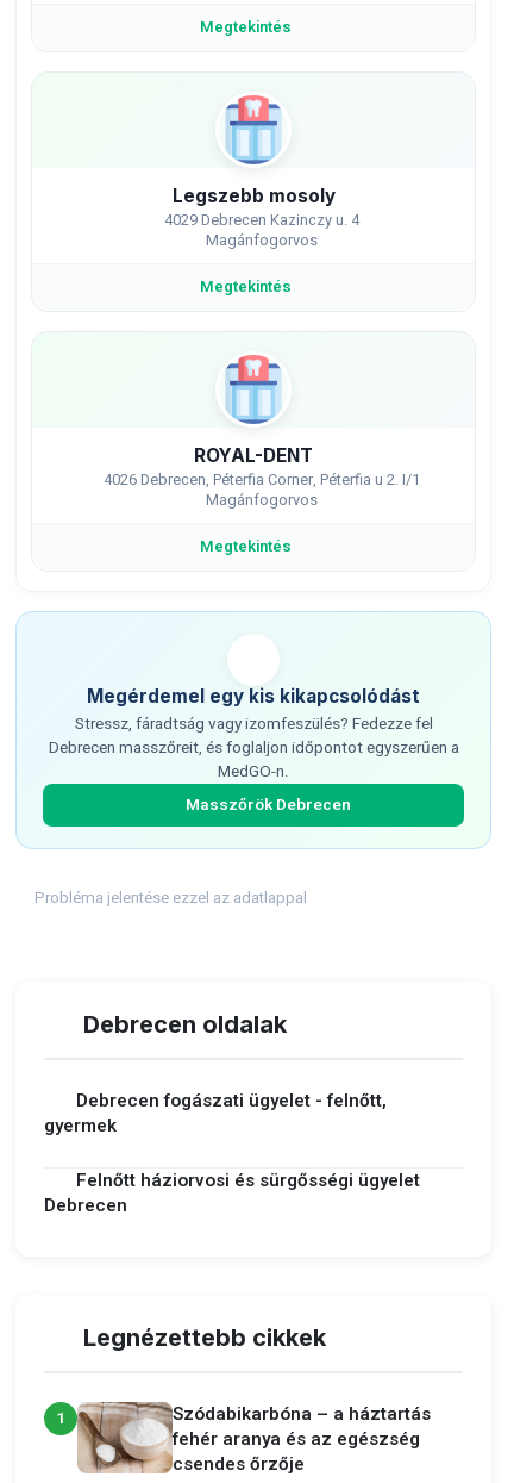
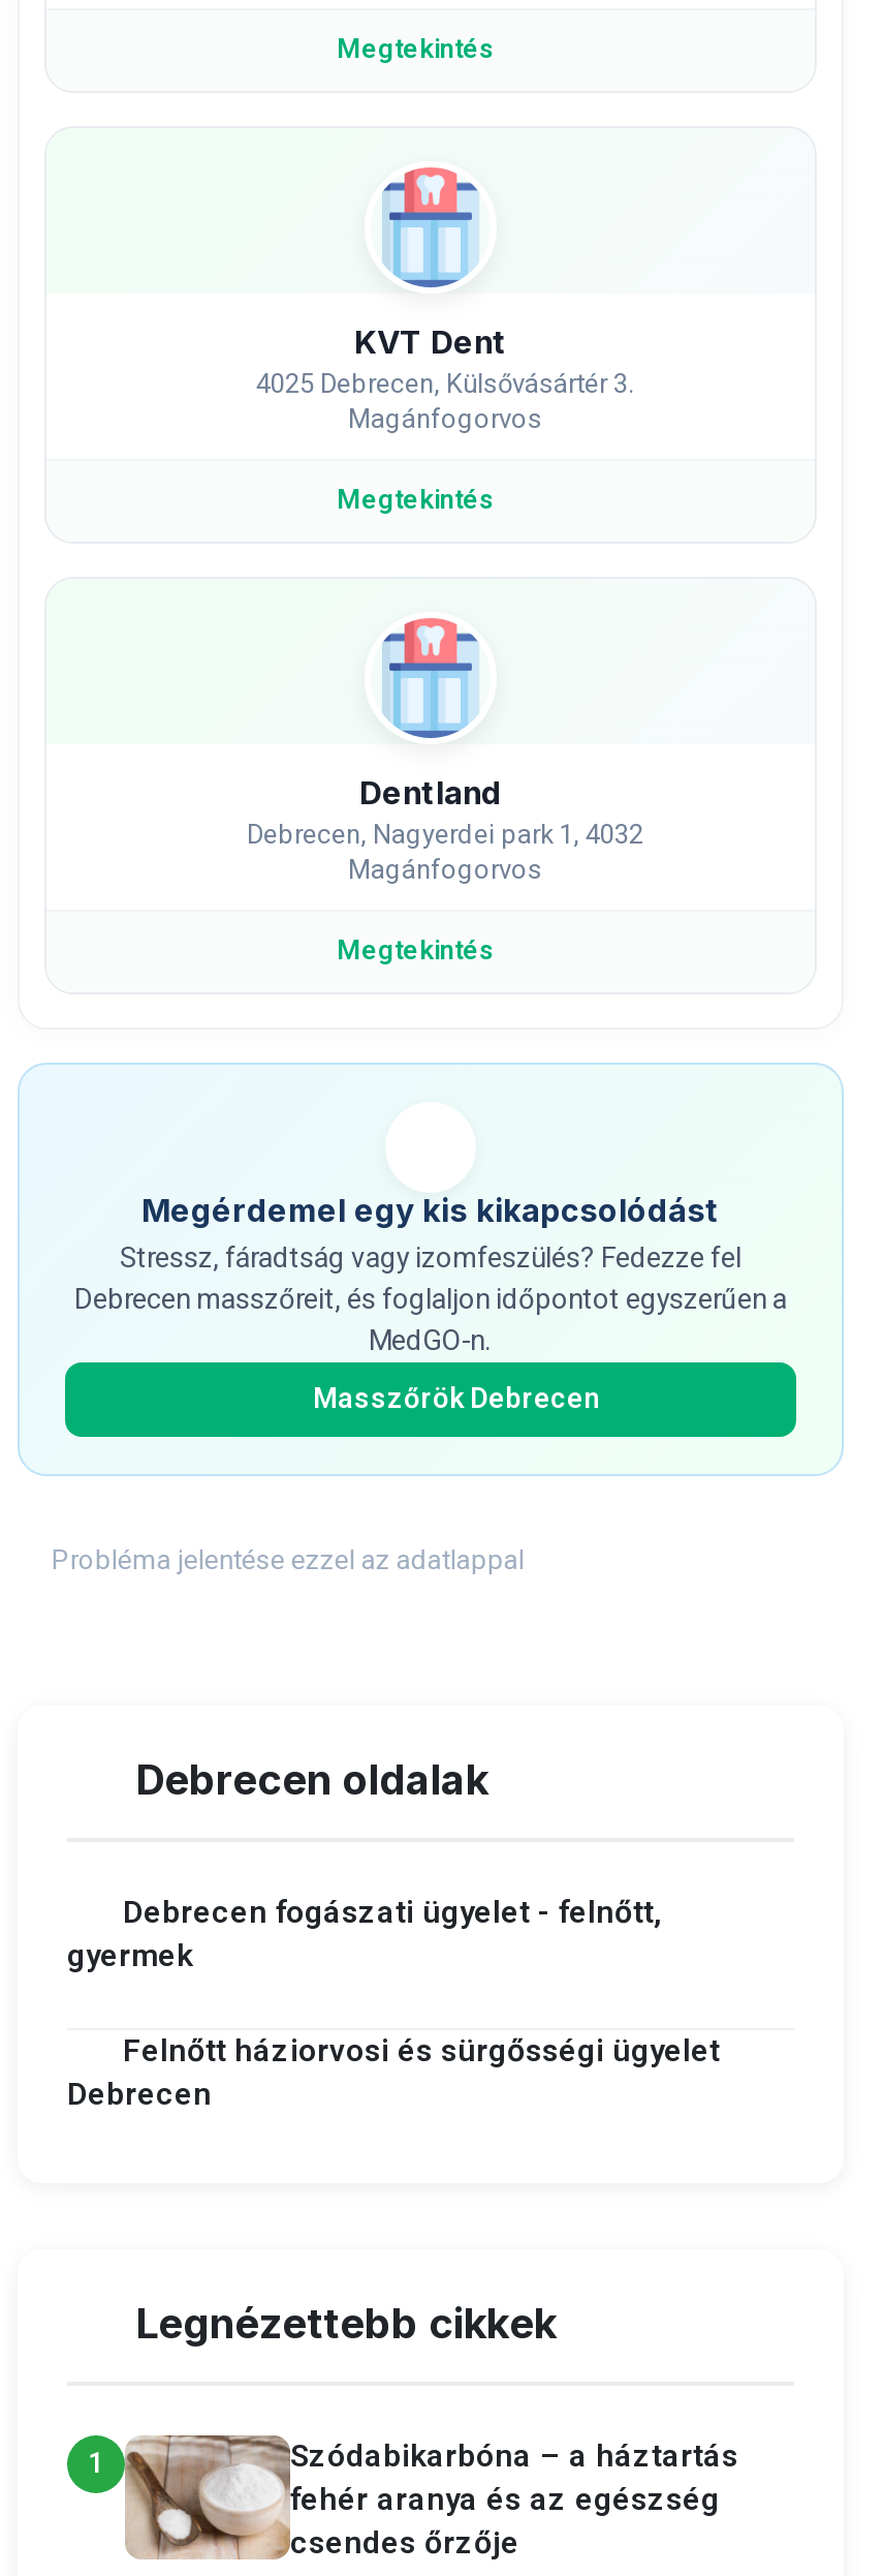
- Legszebb mosoly
- 4029 Debrecen Kazinczy u. 4
+ KVT Dent
+ 4025 Debrecen, Külsővásártér 3.

- ROYAL-DENT
- 4026 Debrecen, Péterfia Corner, Péterfia u 2. I/1
+ Dentland
+ Debrecen, Nagyerdei park 1, 4032
